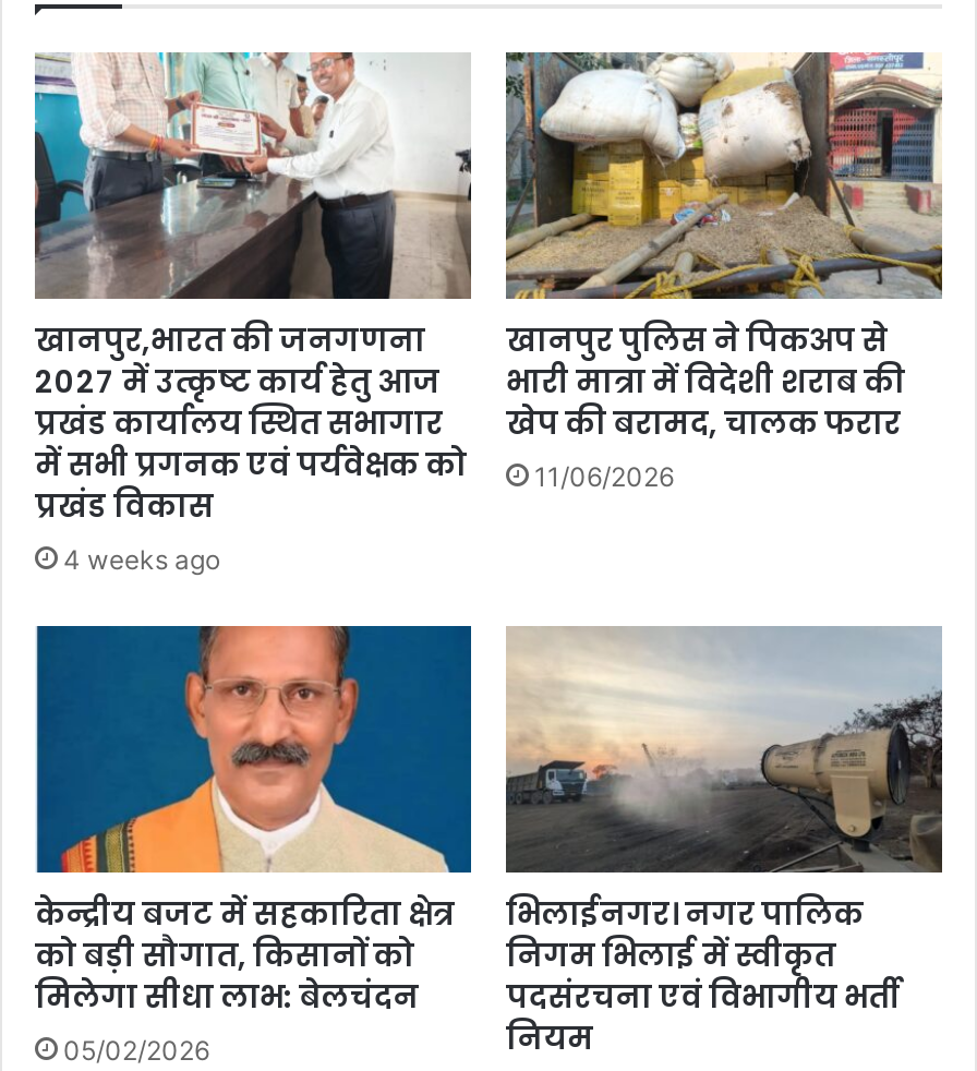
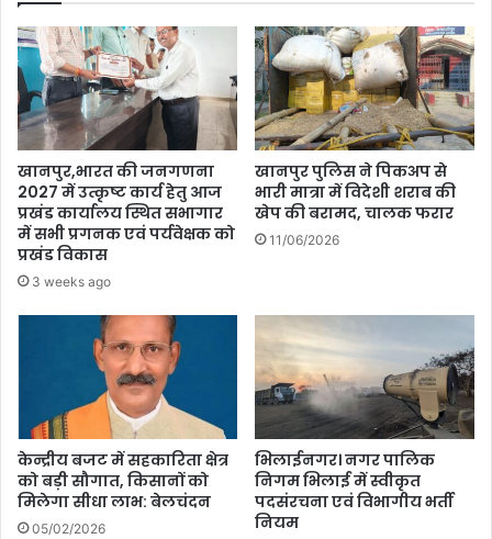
- 4 weeks ago
+ 3 weeks ago
